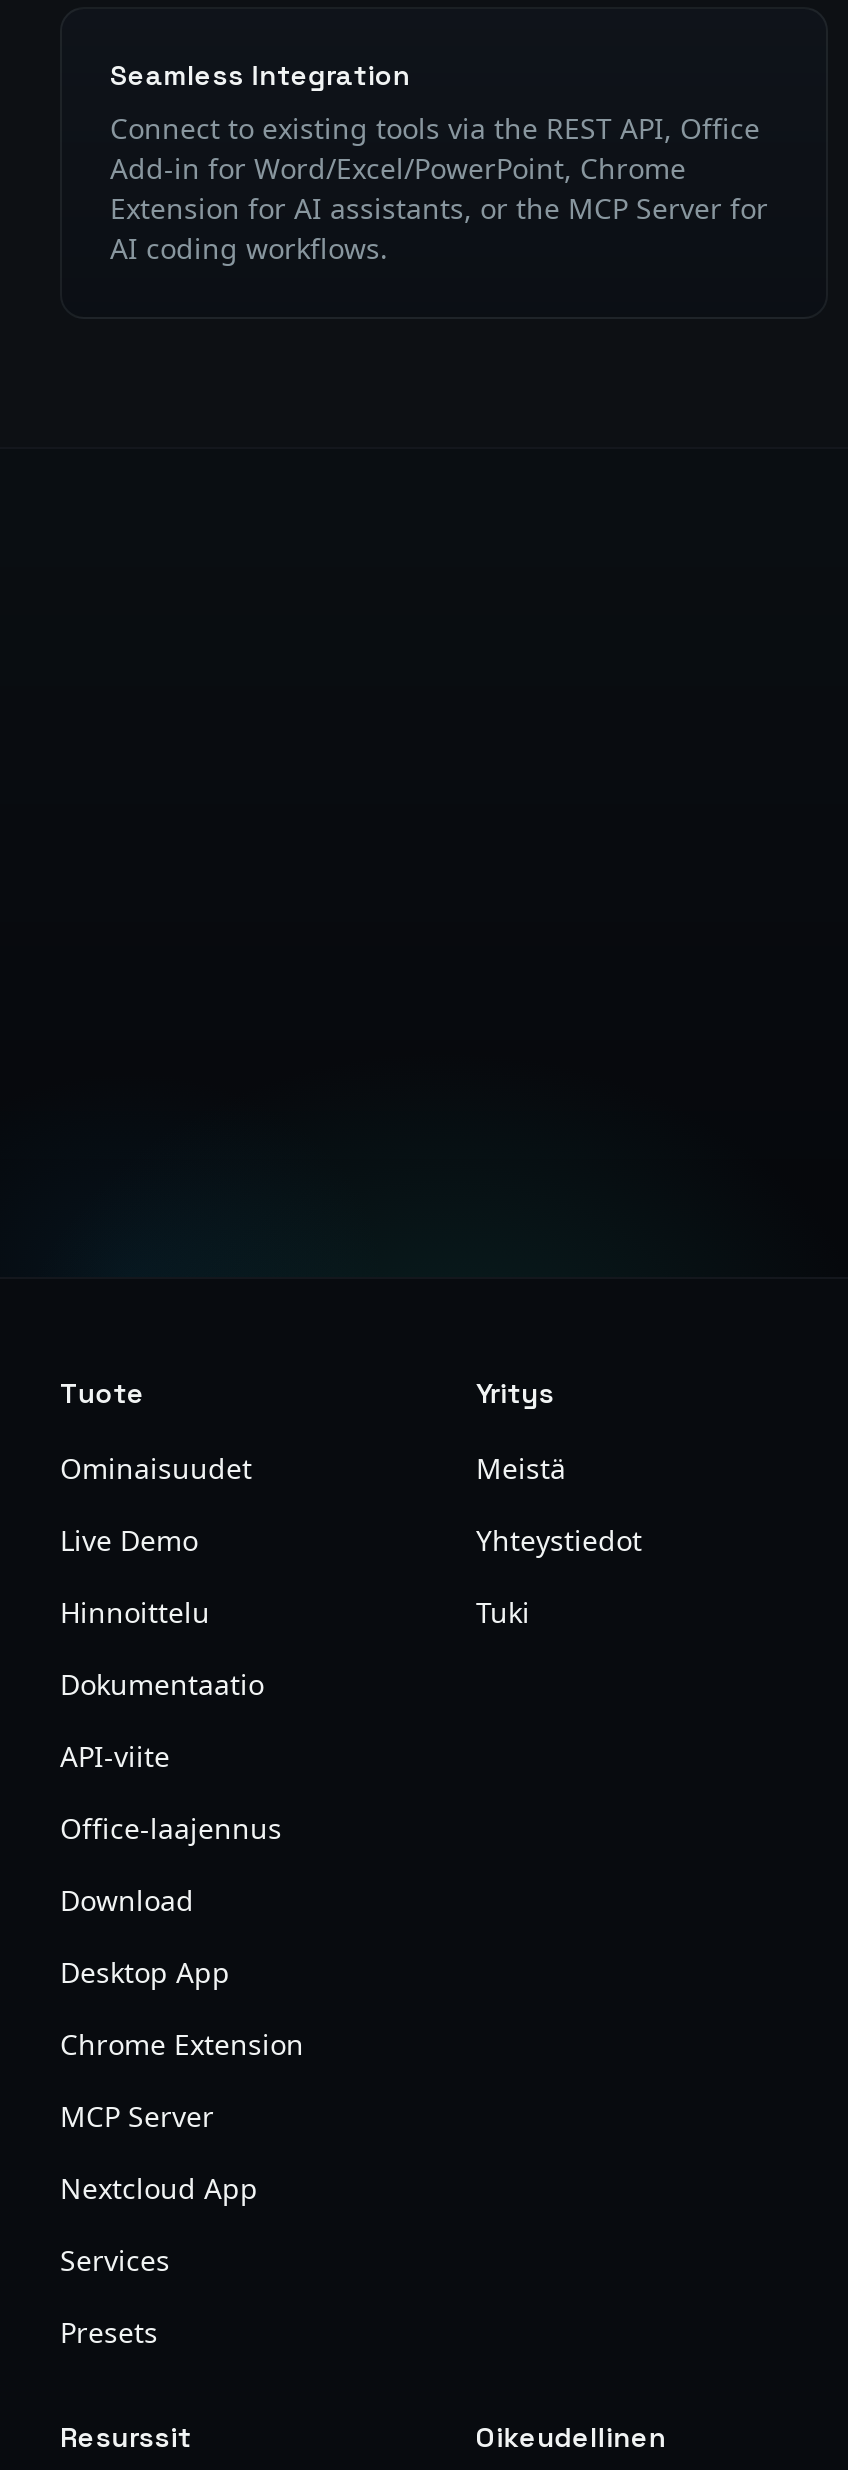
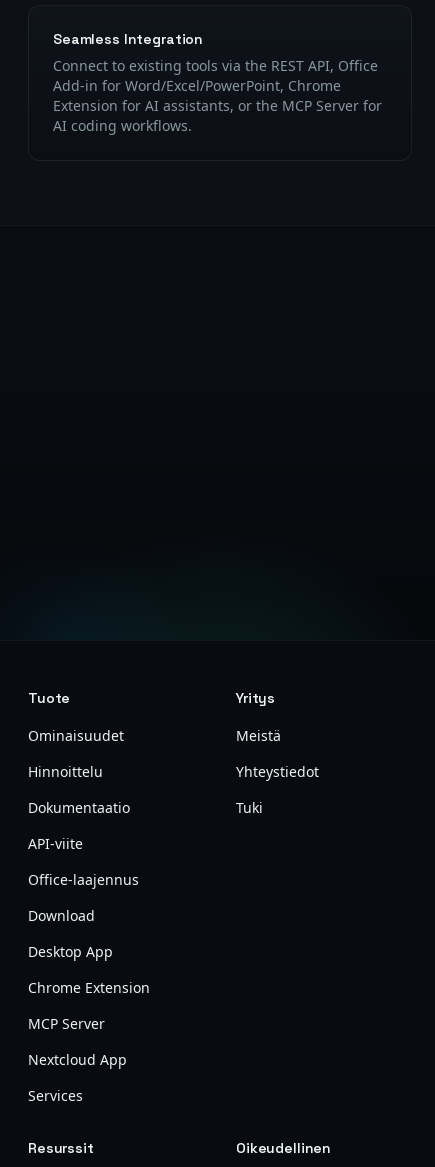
- Live Demo

- Presets
